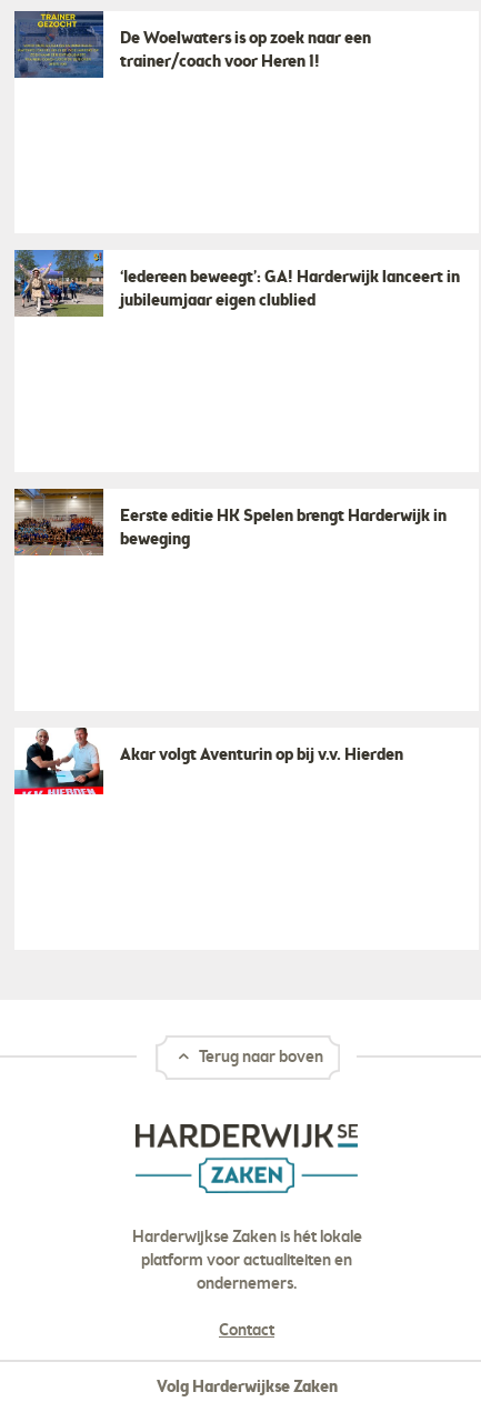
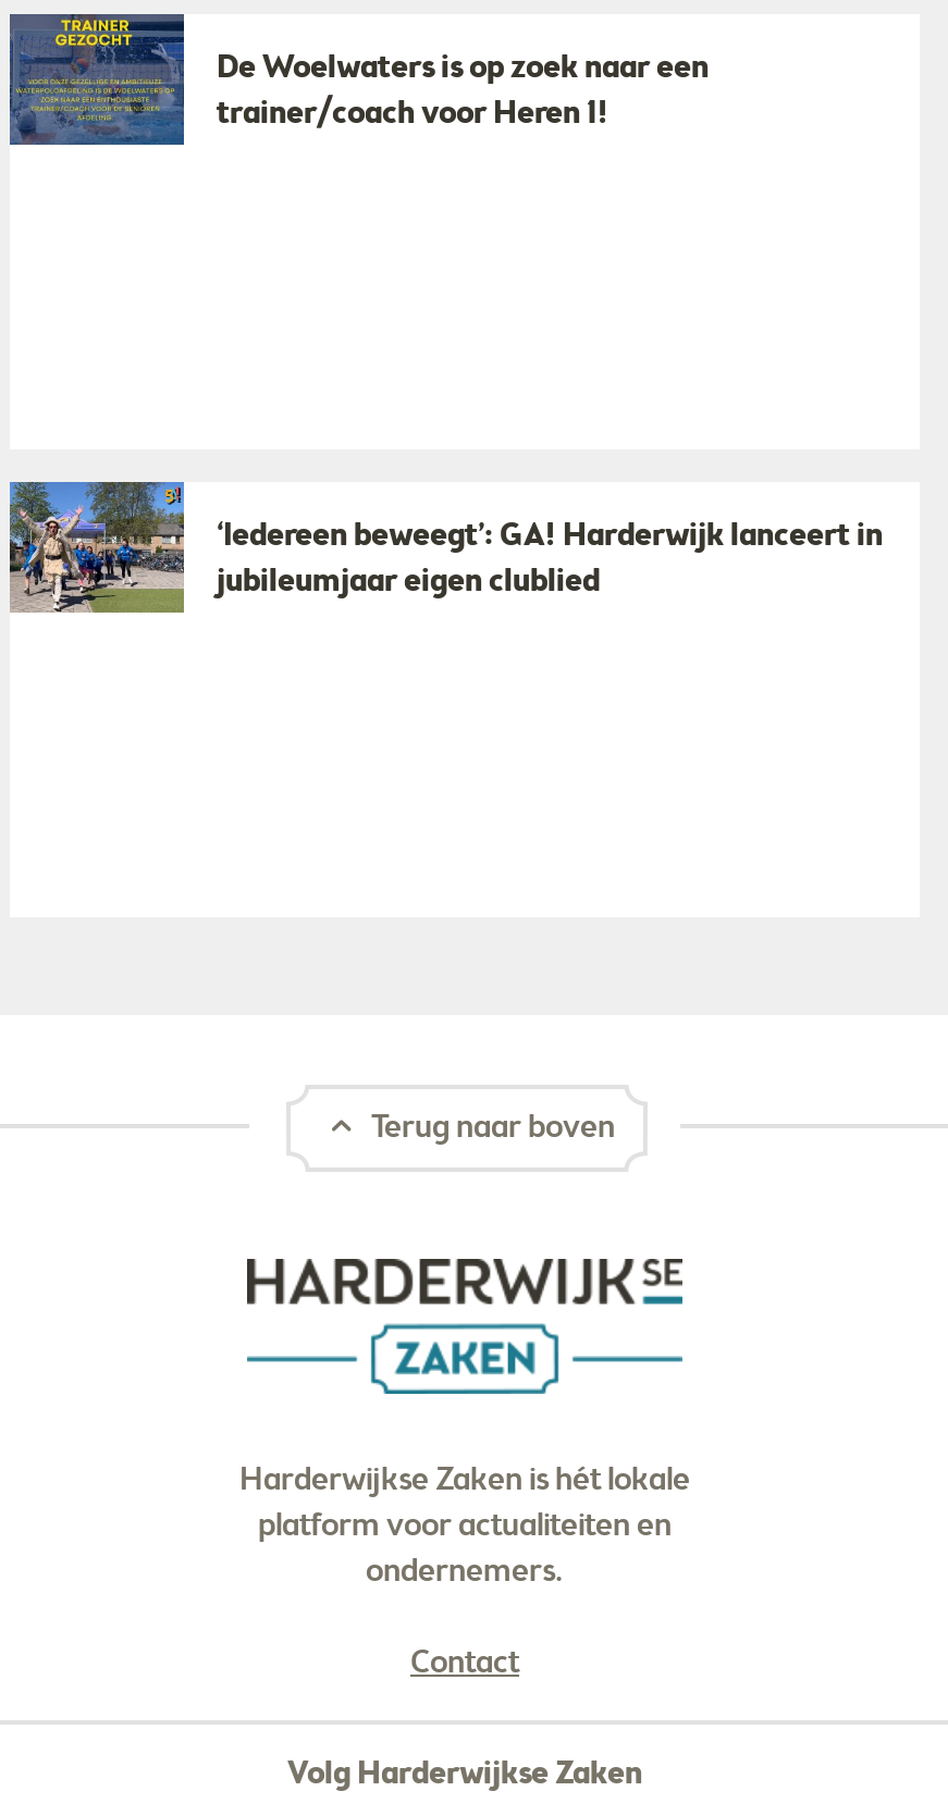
- [image]
- Eerste editie HK Spelen brengt Harderwijk in
- beweging

- [image]
- Akar volgt Aventurin op bij v.v. Hierden
